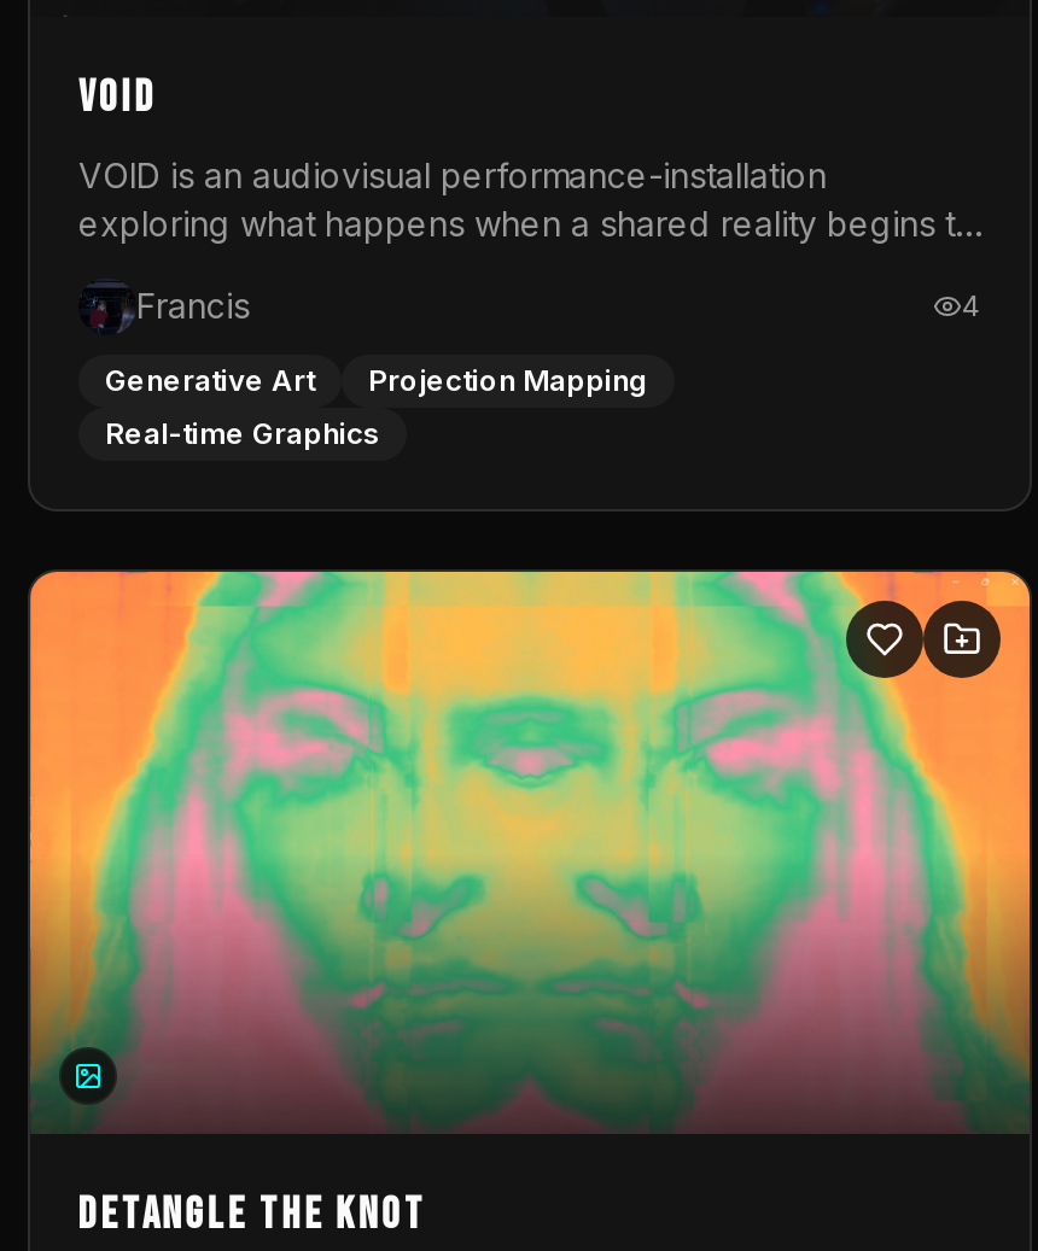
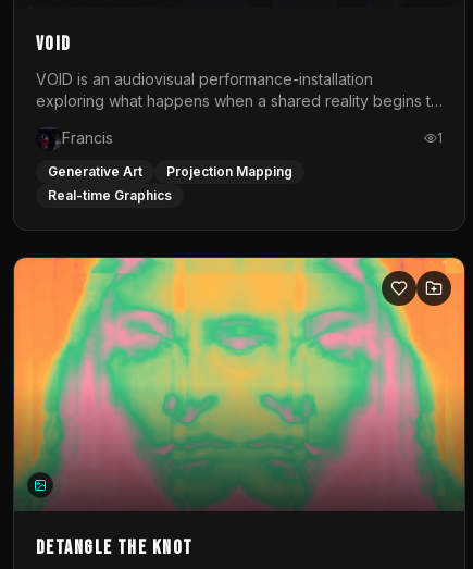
- 4
+ 1
